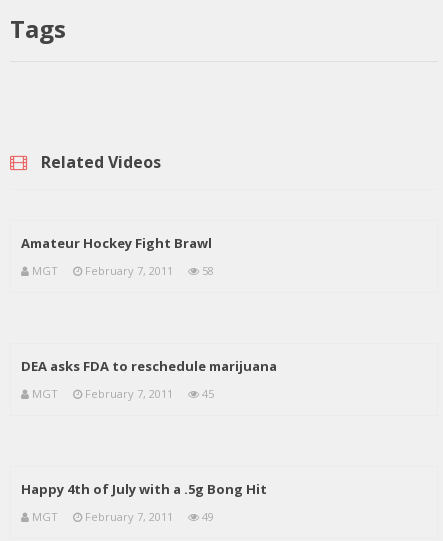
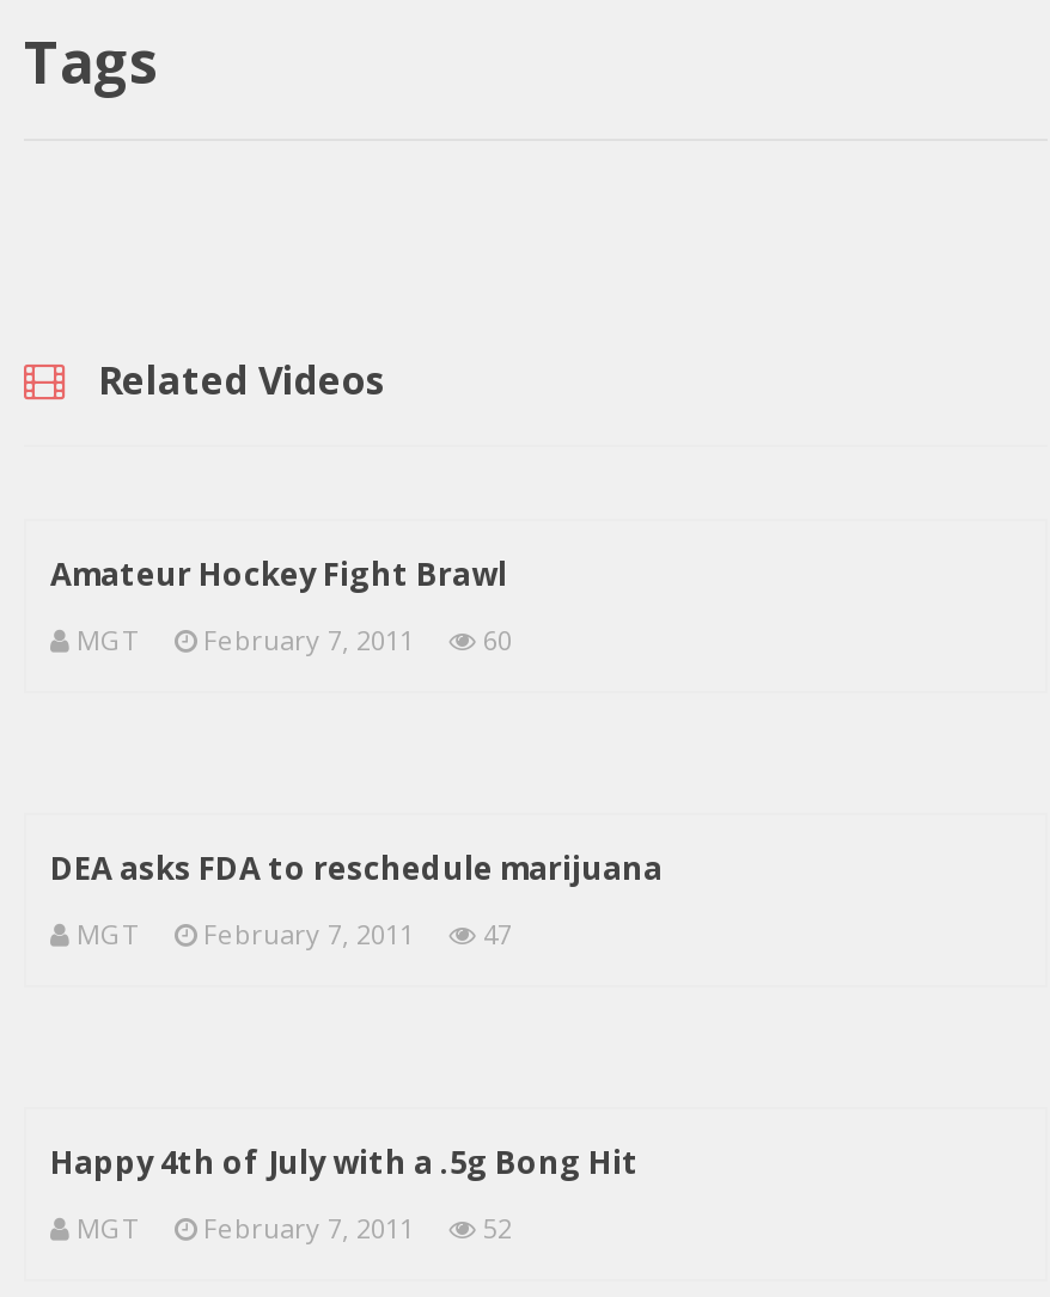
- MGT February 7, 2011 58
+ MGT February 7, 2011 60

- MGT February 7, 2011 45
+ MGT February 7, 2011 47

- MGT February 7, 2011 49
+ MGT February 7, 2011 52
